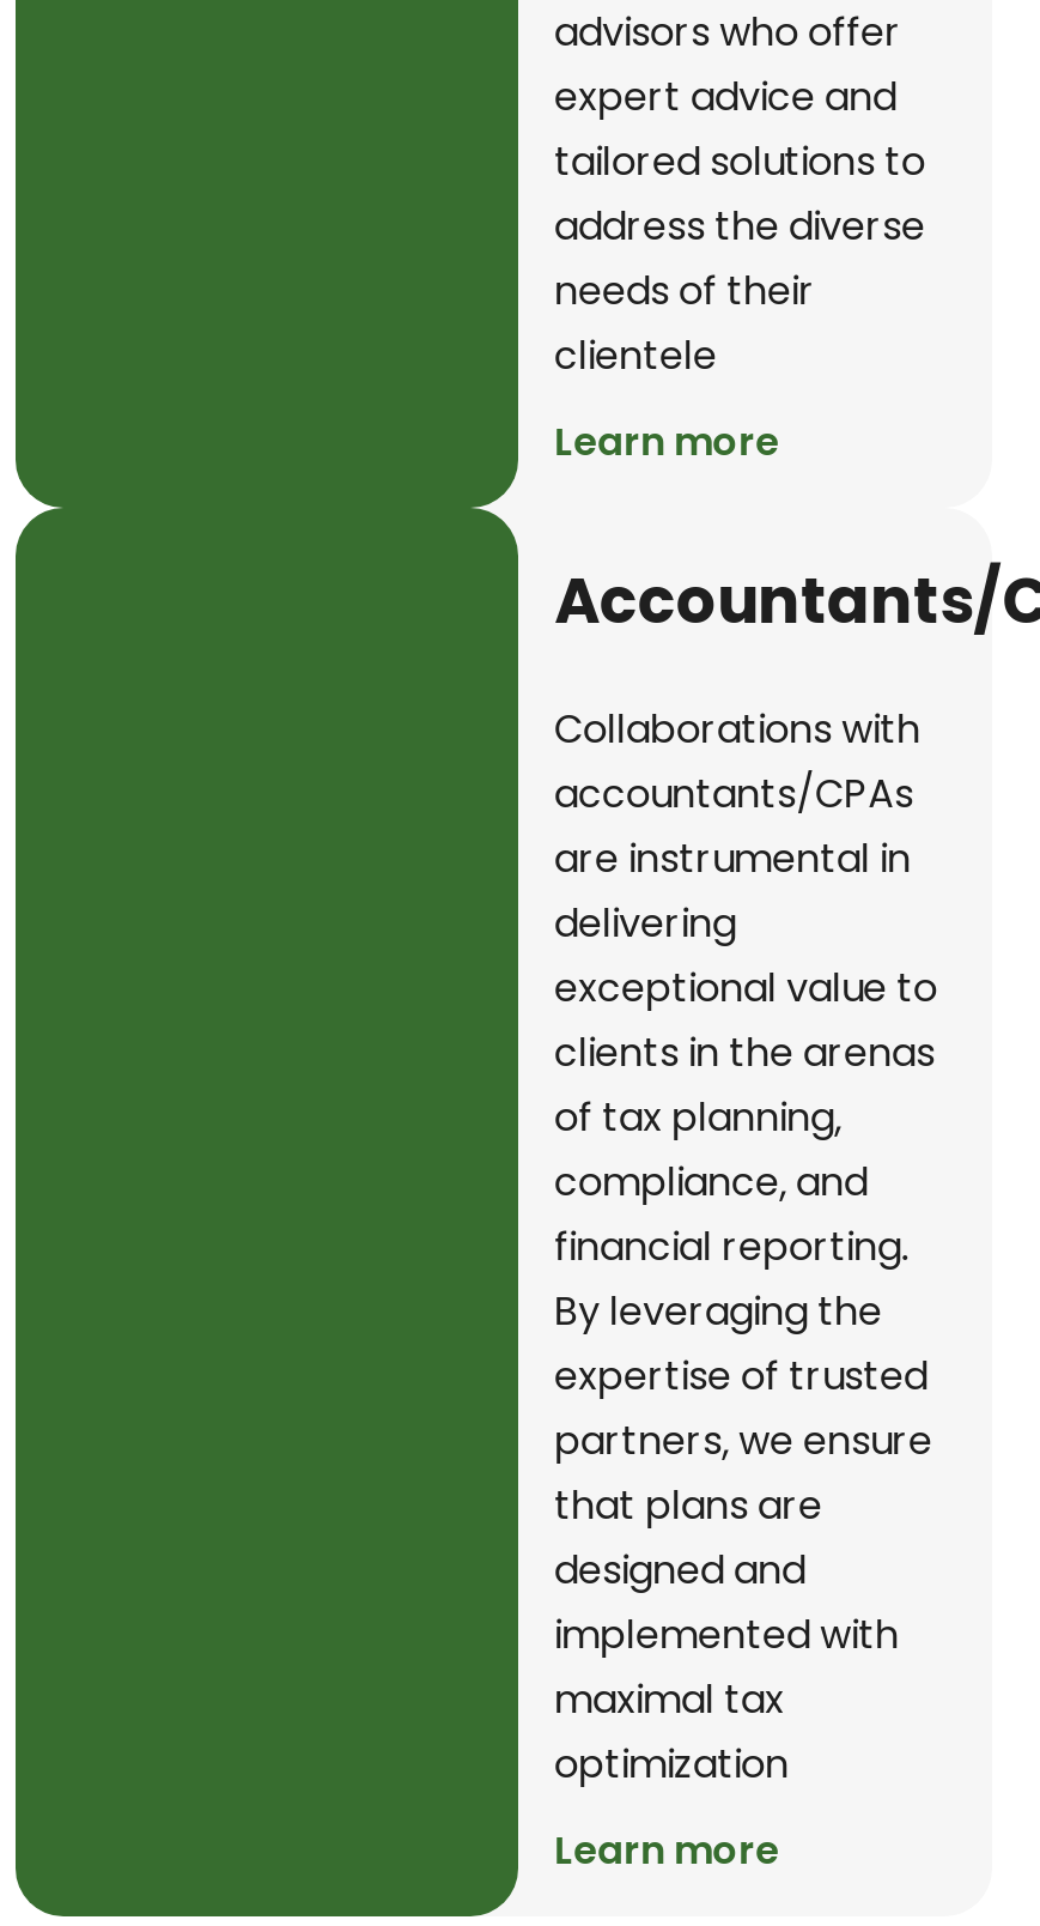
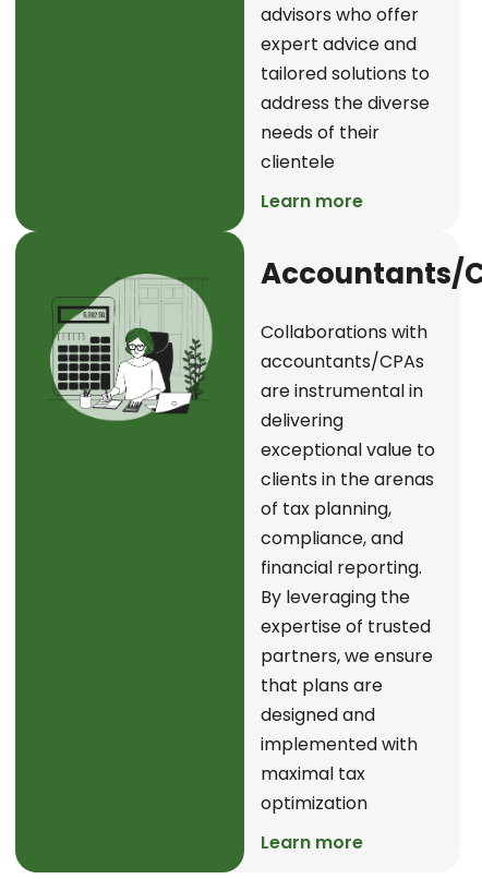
+ [image]
